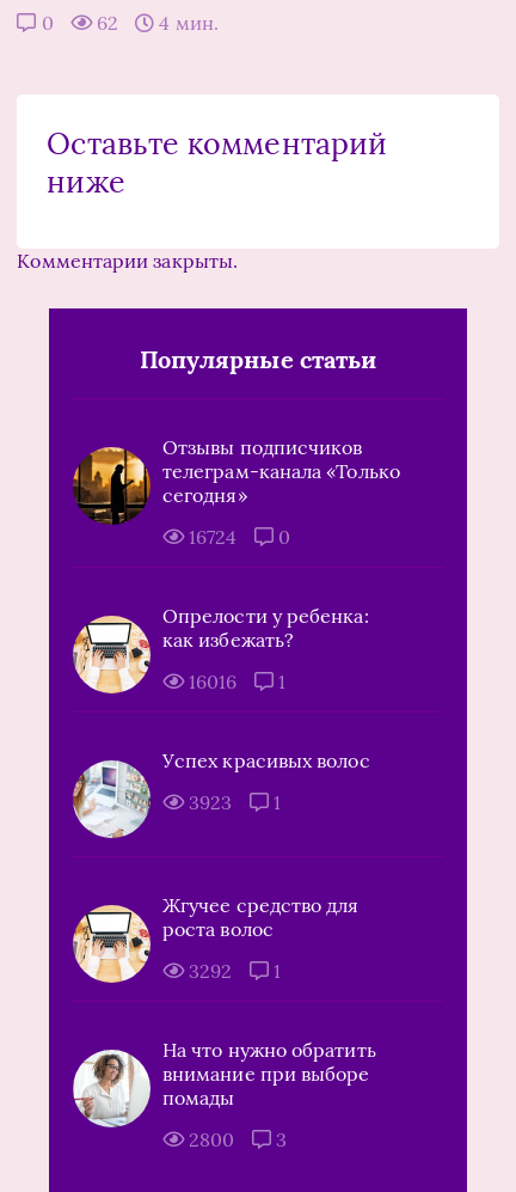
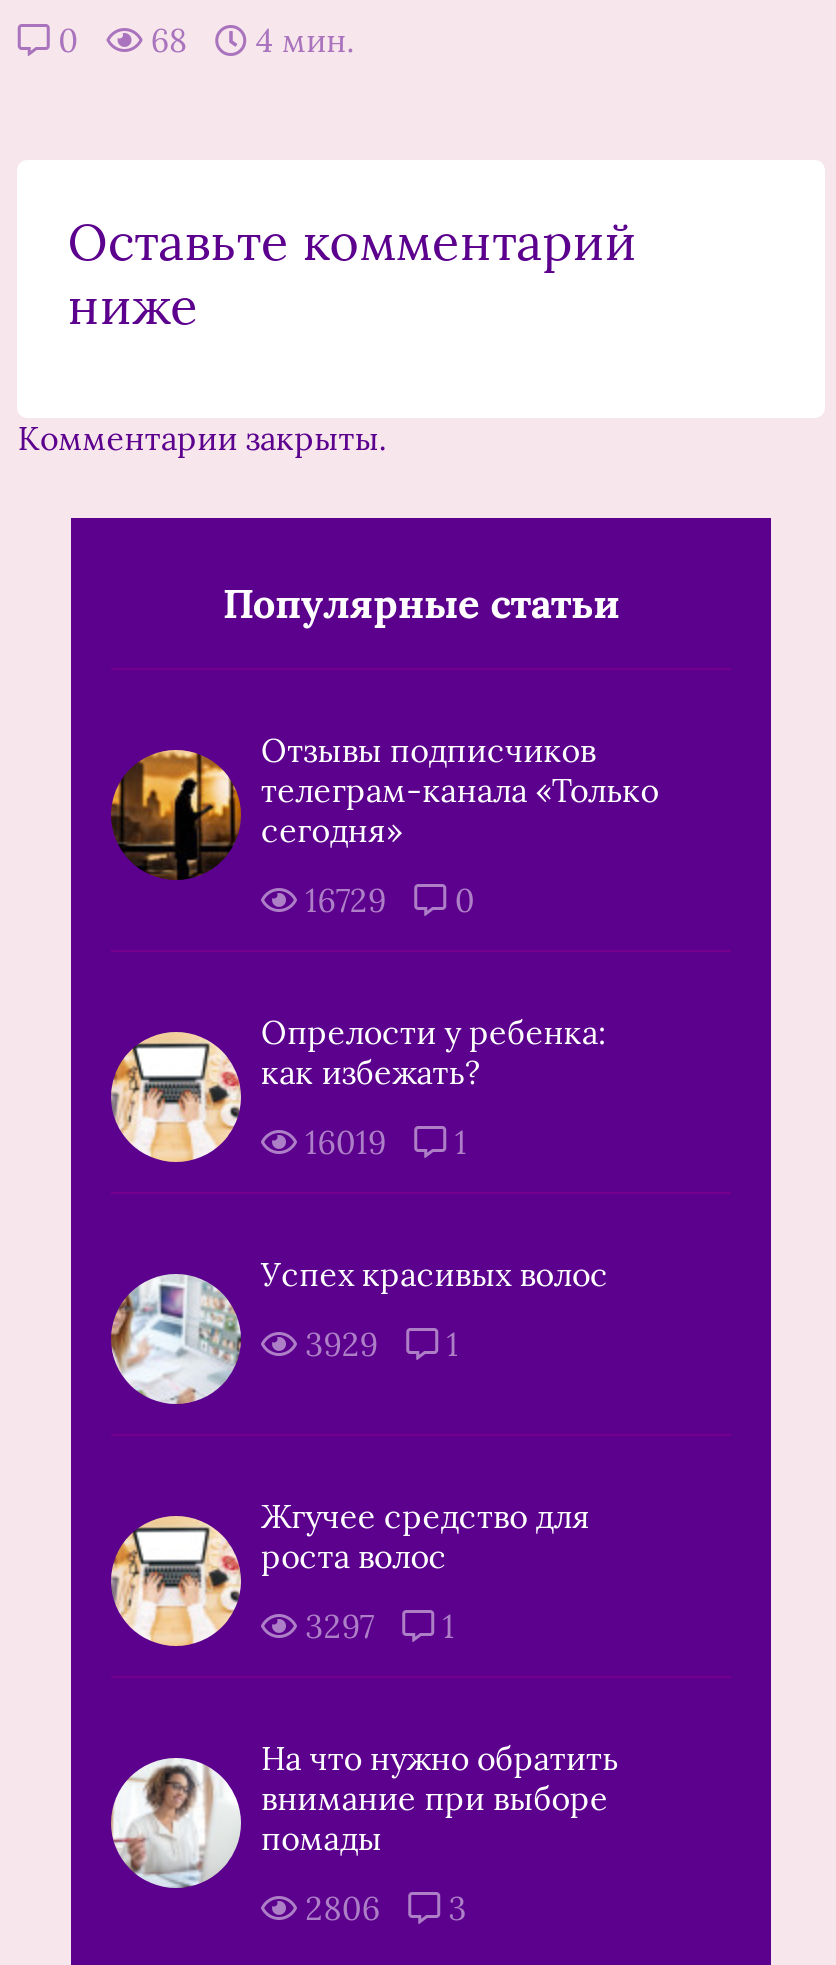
- 0 62 4 мин.
+ 0 68 4 мин.

- 16724 0
+ 16729 0

- 16016 1
+ 16019 1

- 3923 1
+ 3929 1

- 3292 1
+ 3297 1

- 2800 3
+ 2806 3
